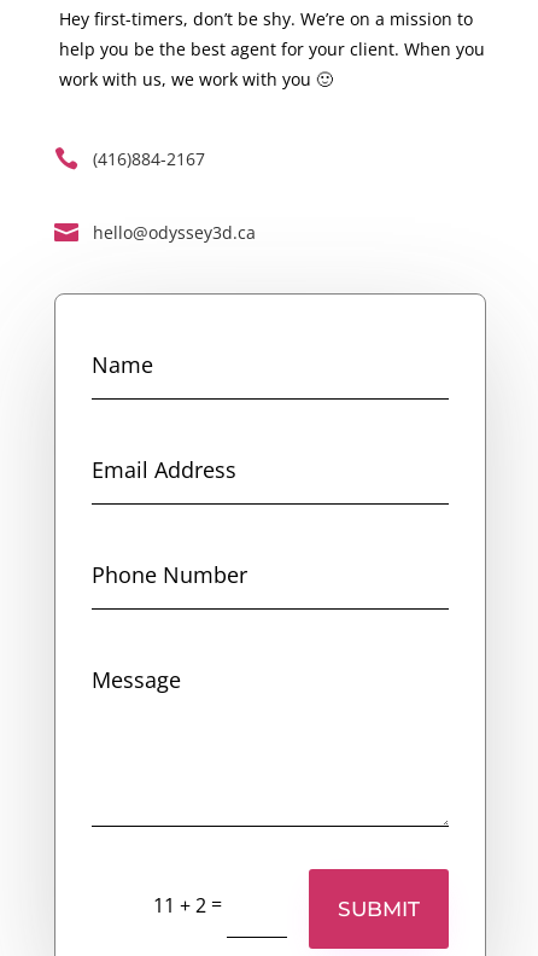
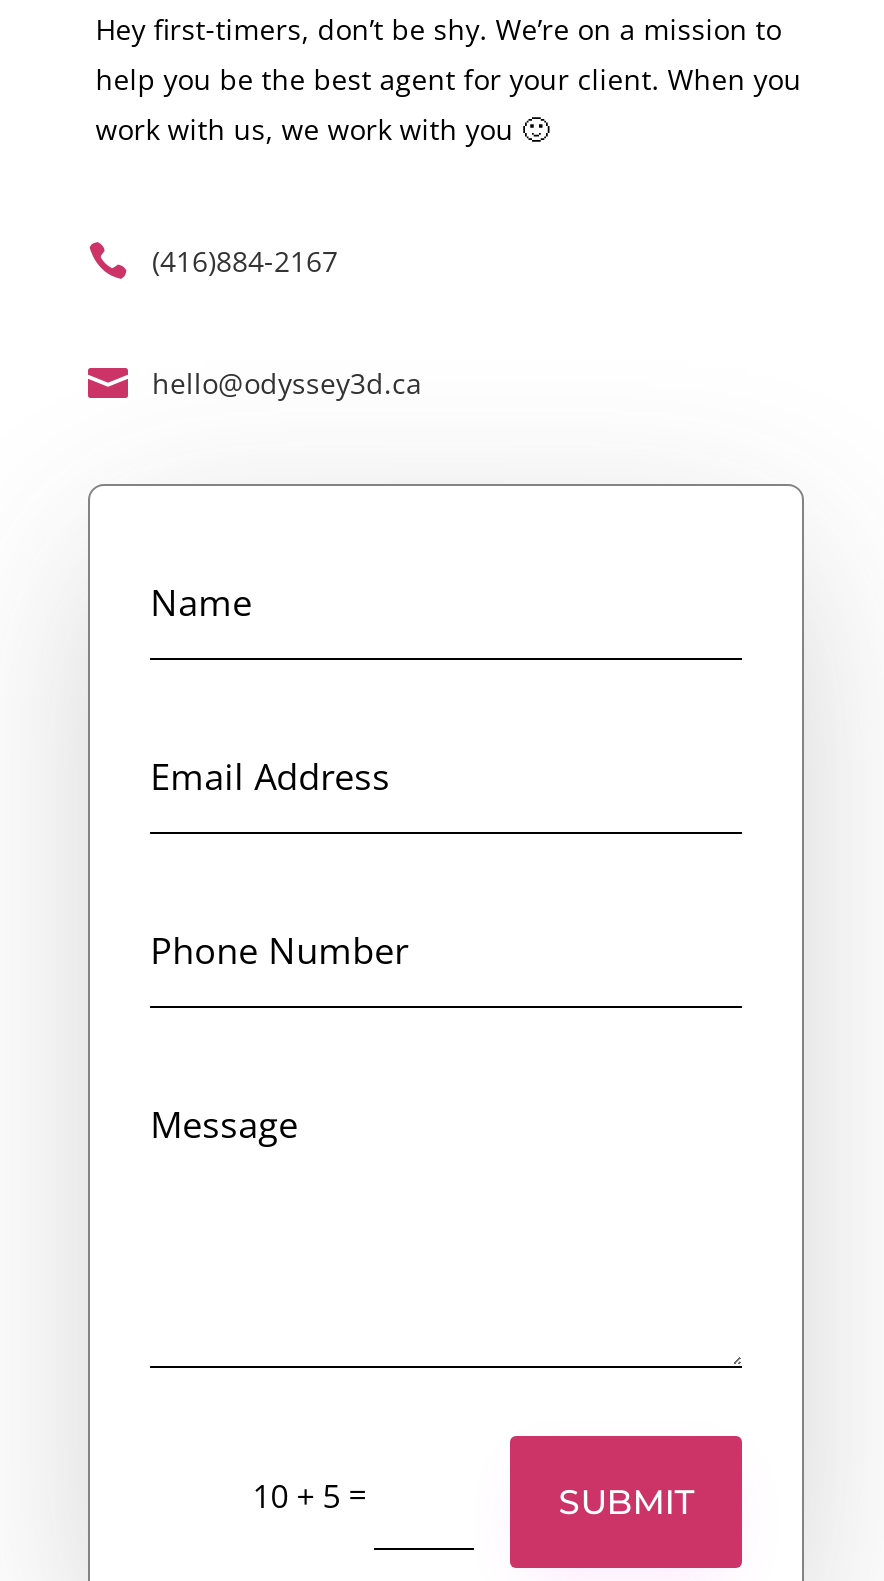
- 11 + 2 =
+ 10 + 5 =
